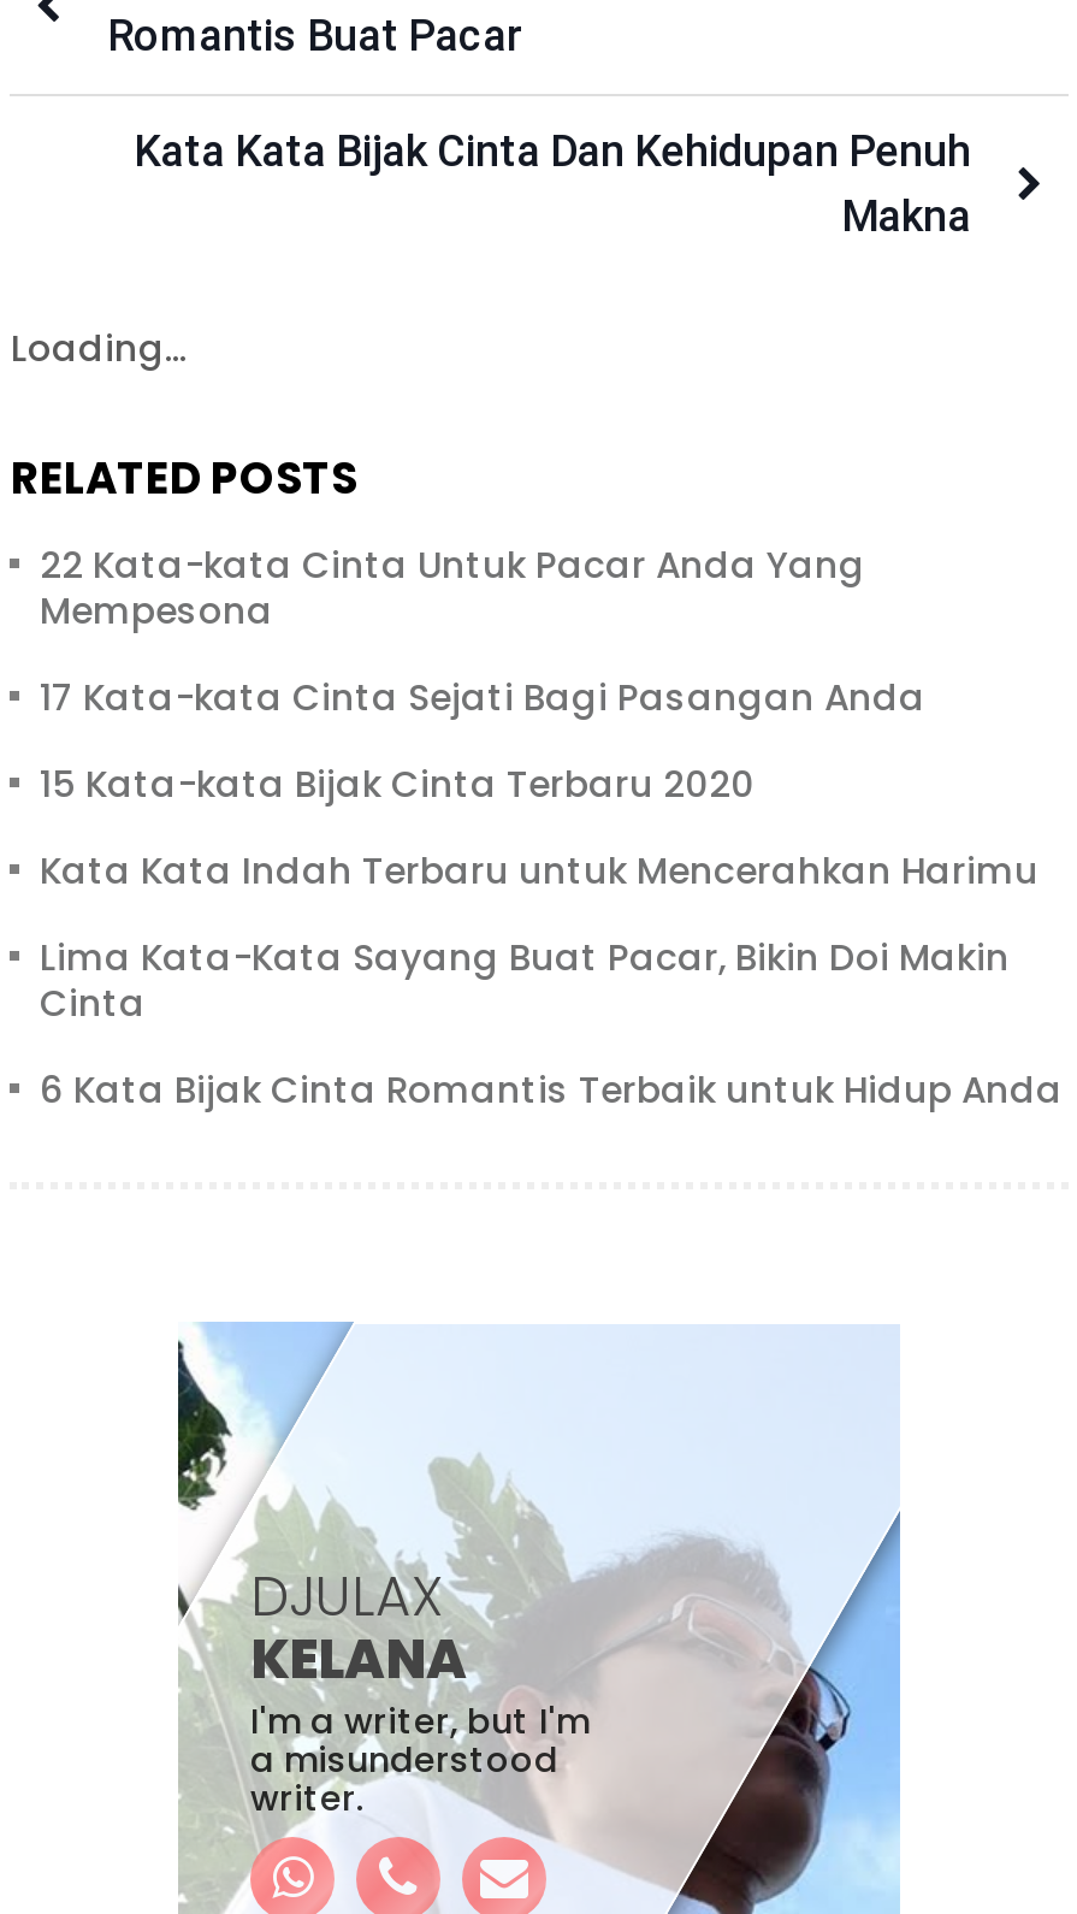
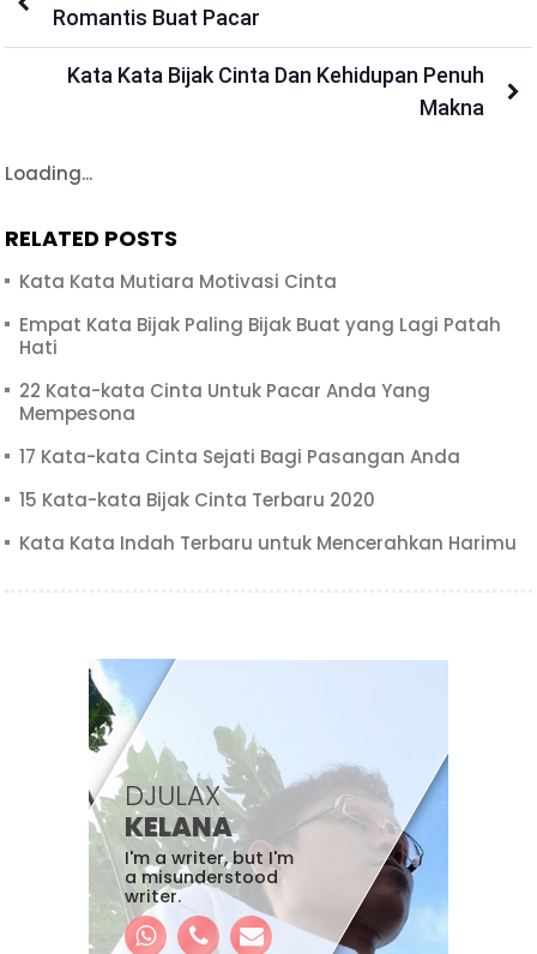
+ Kata Kata Mutiara Motivasi Cinta
+ Empat Kata Bijak Paling Bijak Buat yang Lagi Patah
+ Hati

moved down: 22 Kata-kata Cinta Untuk Pacar Anda Yang | Mempesona | 17 Kata-kata Cinta Sejati Bagi Pasangan Anda | 15 Kata-kata Bijak Cinta Terbaru 2020 | Kata Kata Indah Terbaru untuk Mencerahkan Harimu

- Lima Kata-Kata Sayang Buat Pacar, Bikin Doi Makin
- Cinta
- 6 Kata Bijak Cinta Romantis Terbaik untuk Hidup Anda
